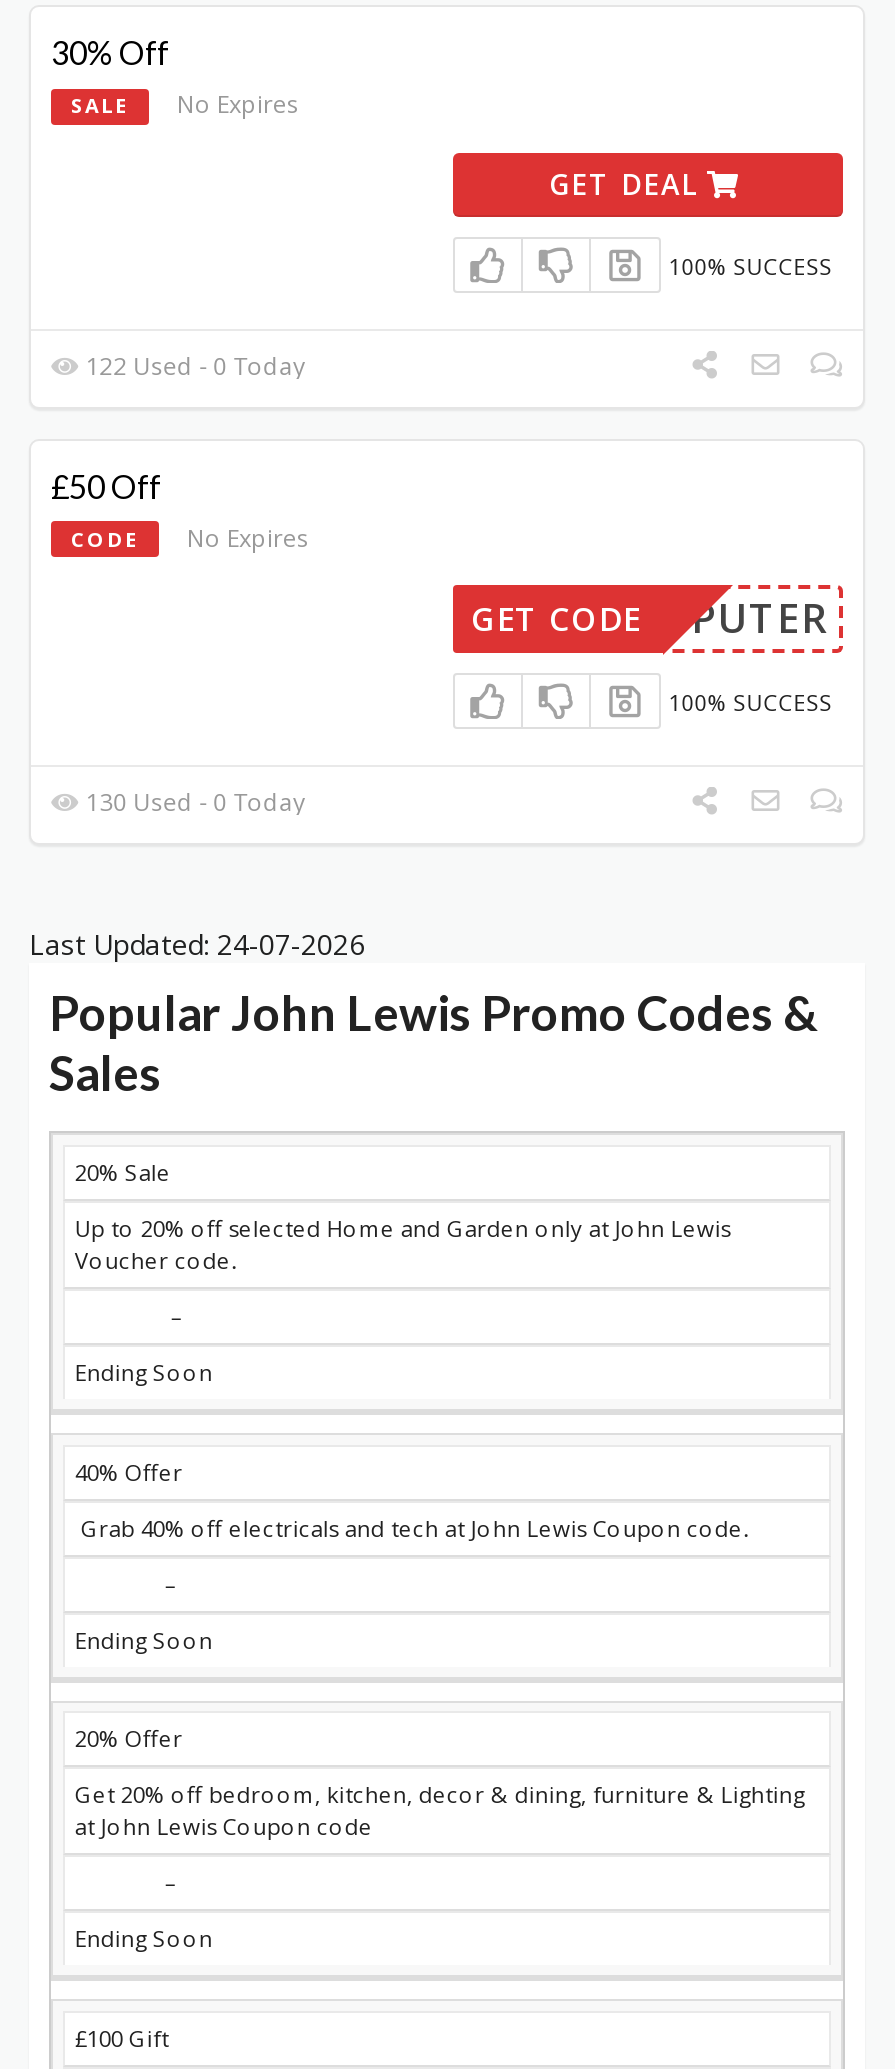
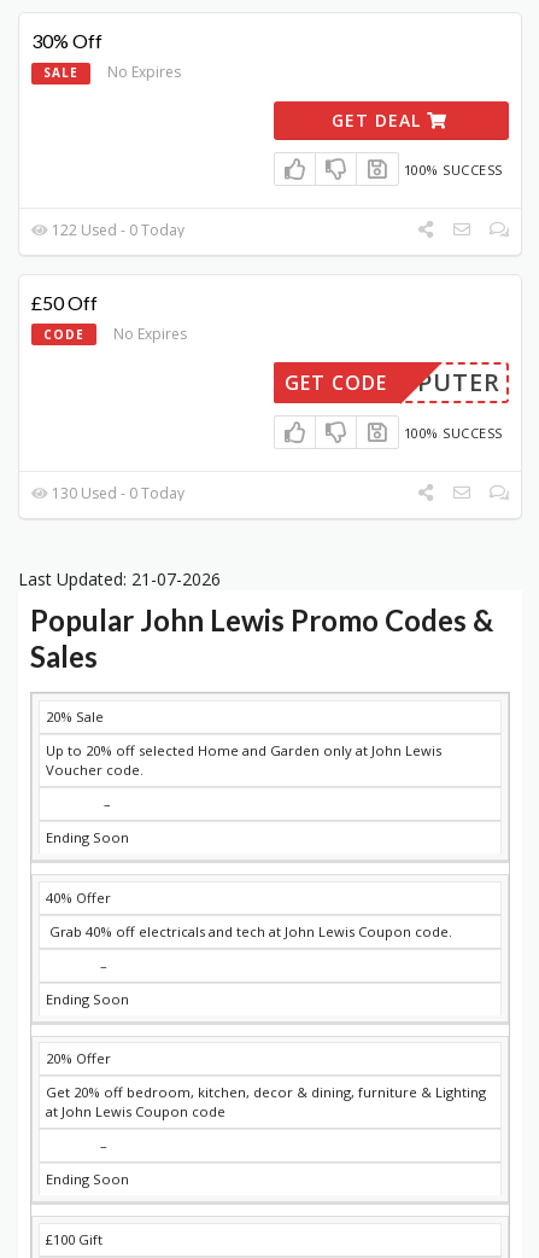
- Last Updated: 24-07-2026
+ Last Updated: 21-07-2026
